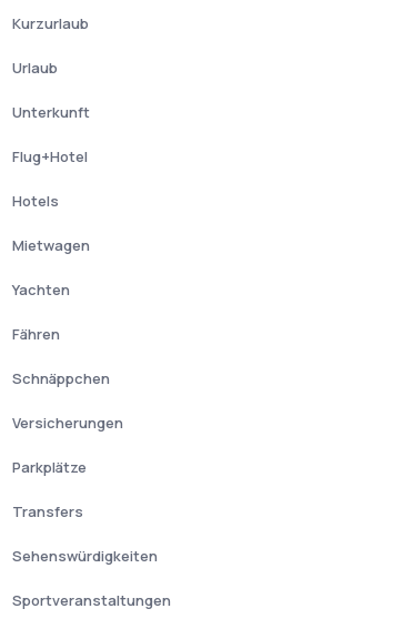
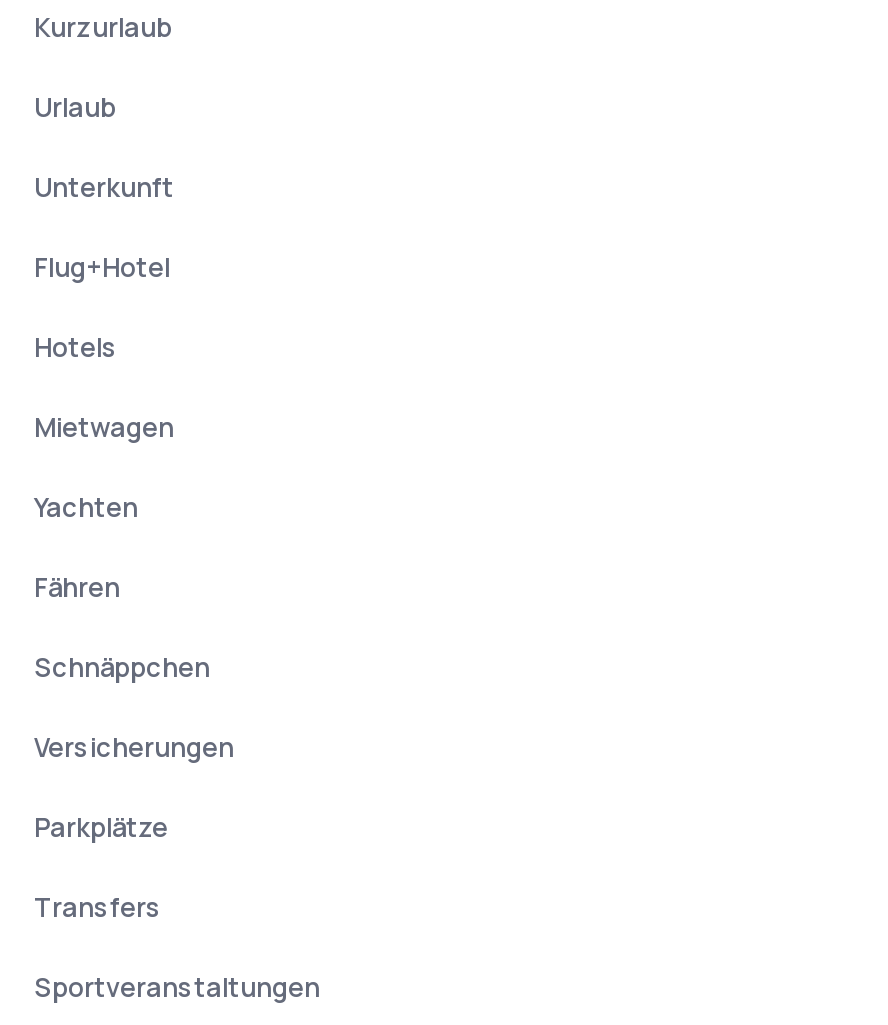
- Sehenswürdigkeiten
